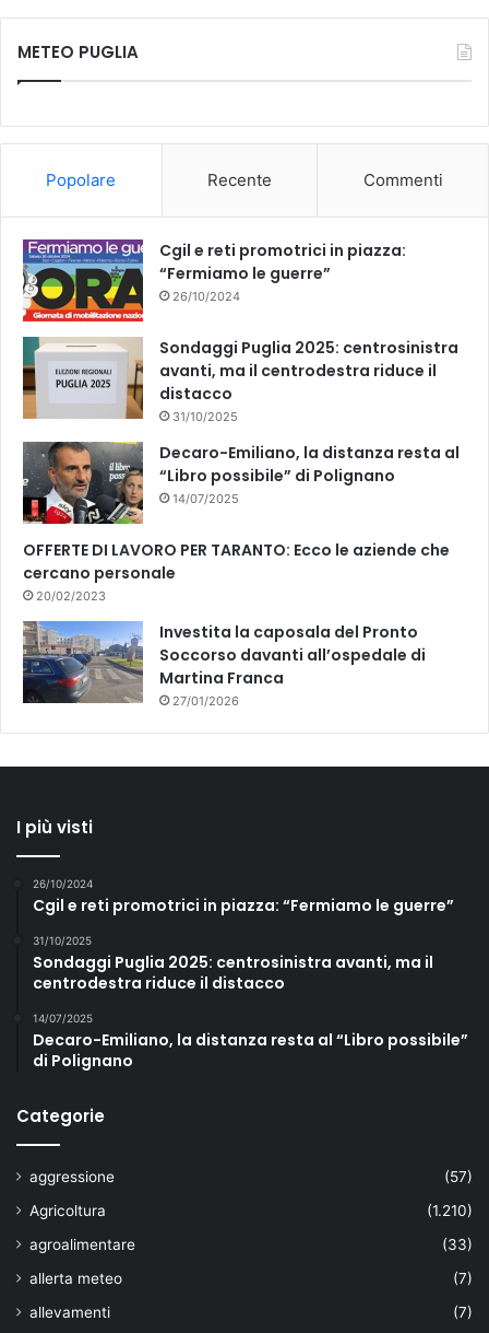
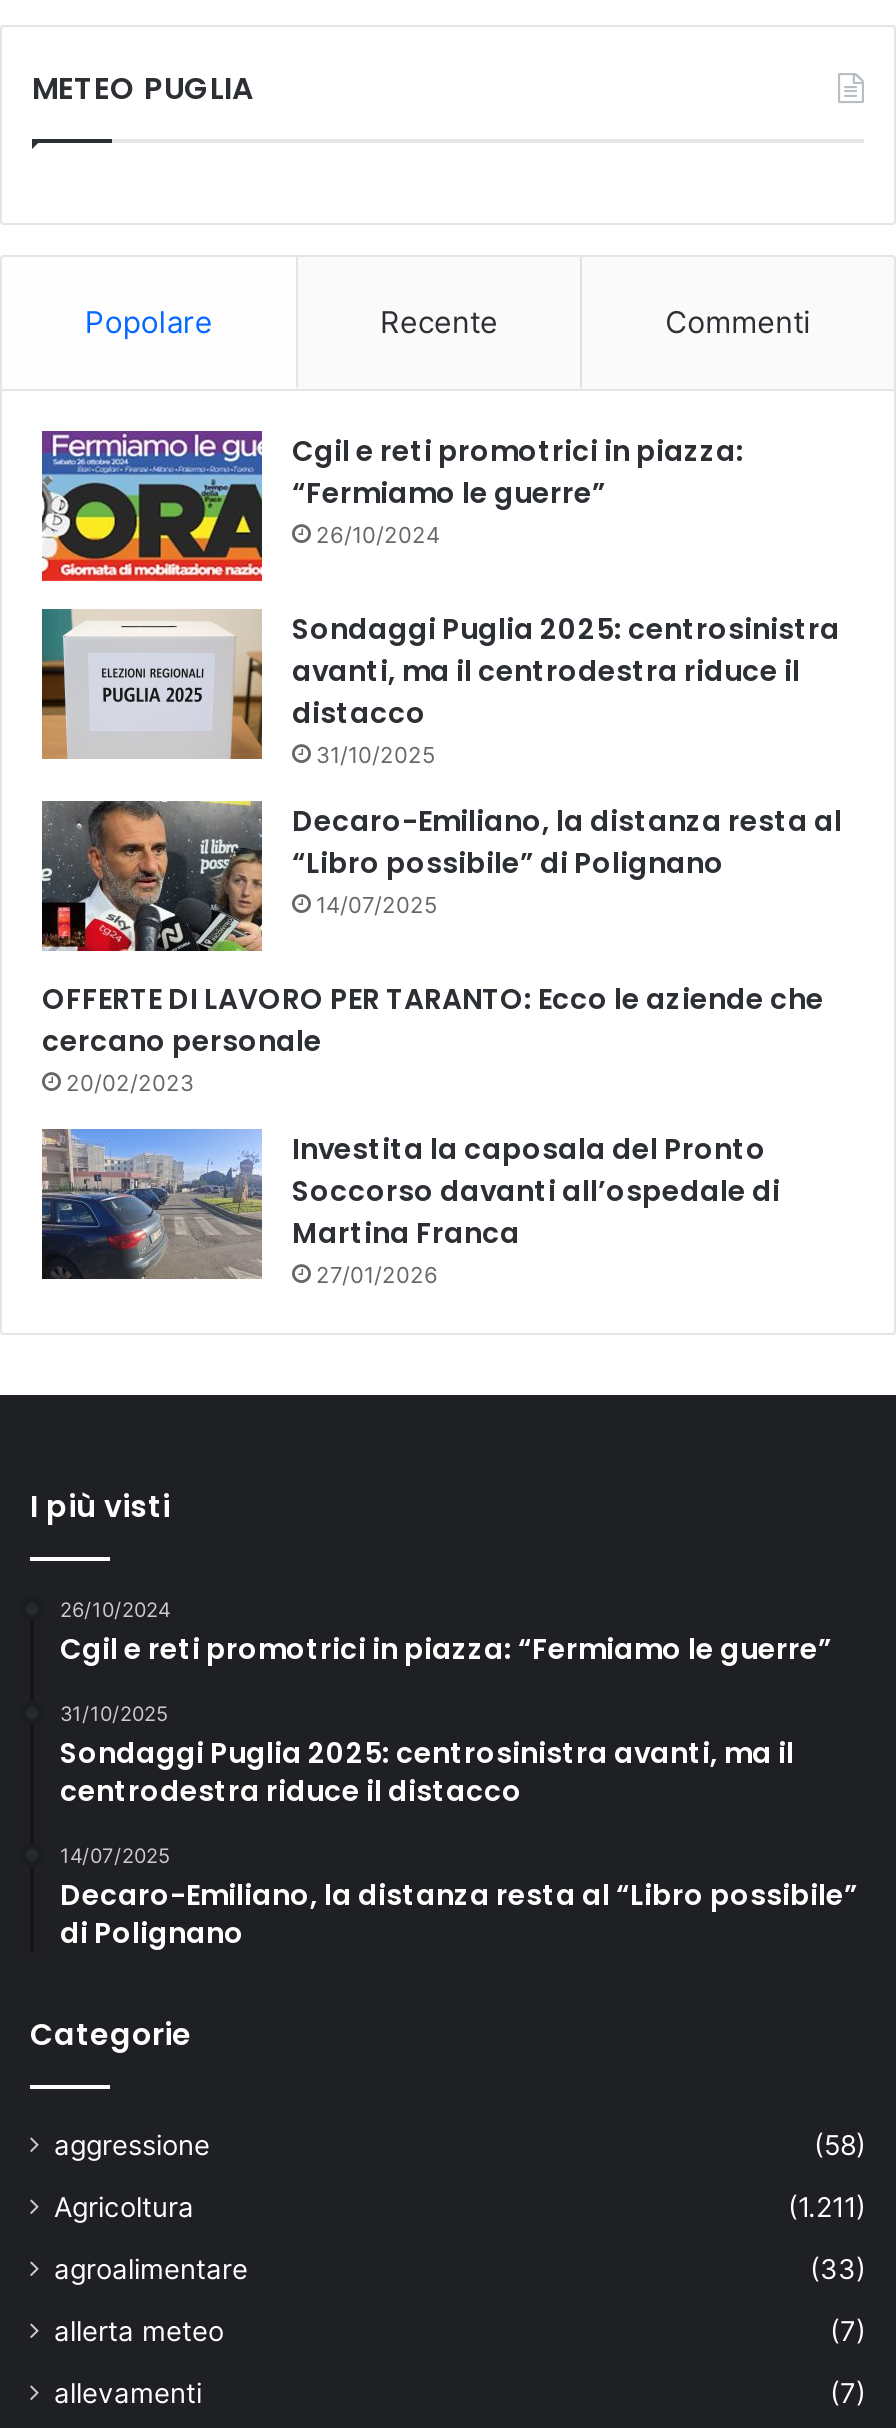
- (57)
+ (58)

- (1.210)
+ (1.211)
